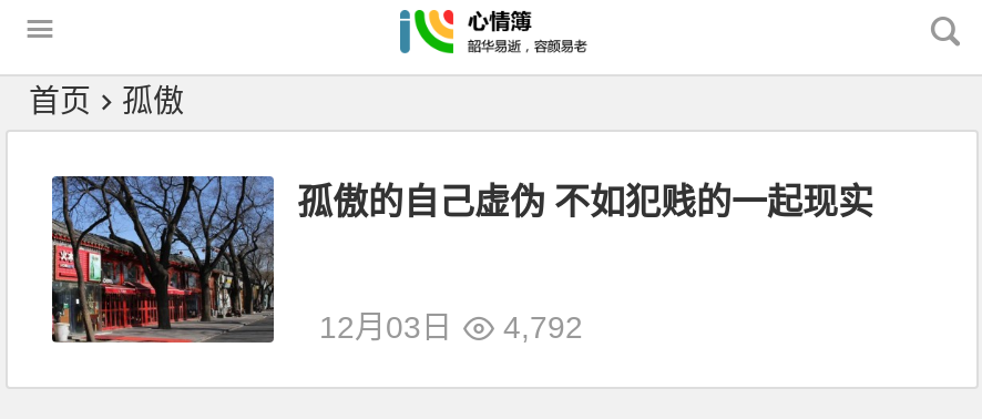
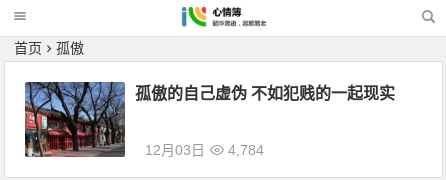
- 12月03日 4,792
+ 12月03日 4,784
